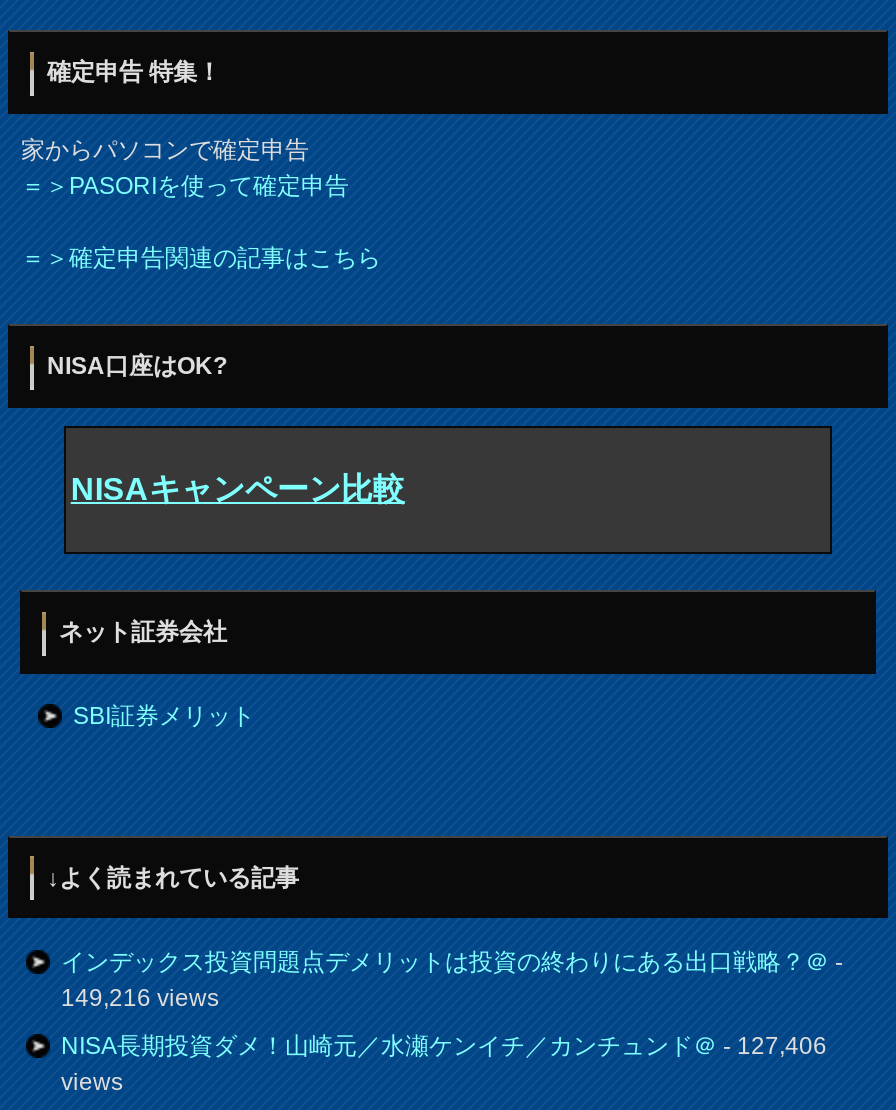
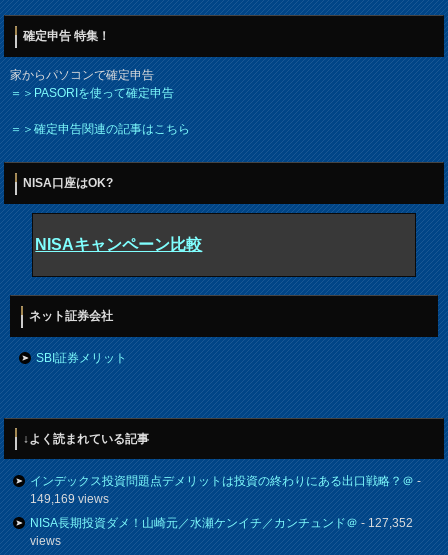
- 149,216 views
+ 149,169 views

- NISA長期投資ダメ！山崎元／水瀬ケンイチ／カンチュンド＠- 127,406
+ NISA長期投資ダメ！山崎元／水瀬ケンイチ／カンチュンド＠- 127,352
